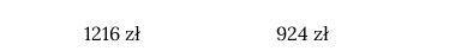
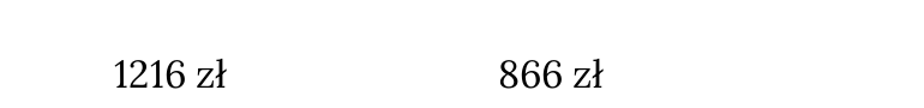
- 924 zł
+ 866 zł
